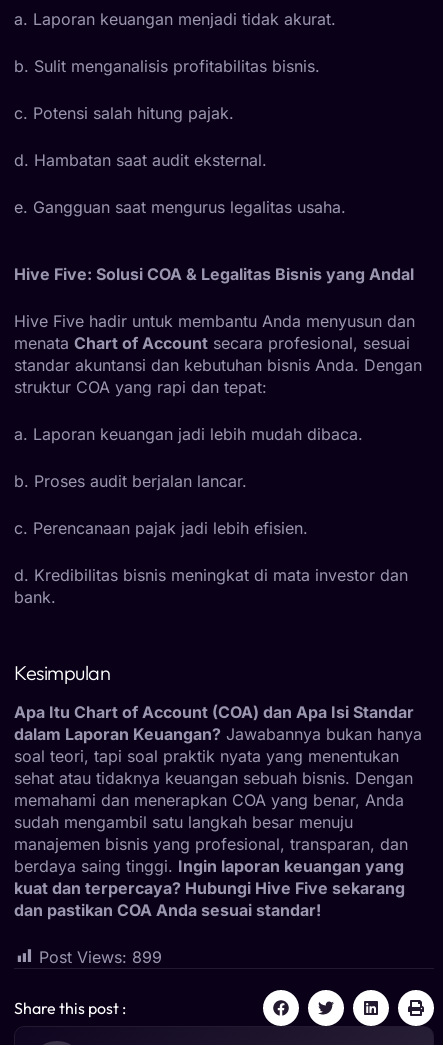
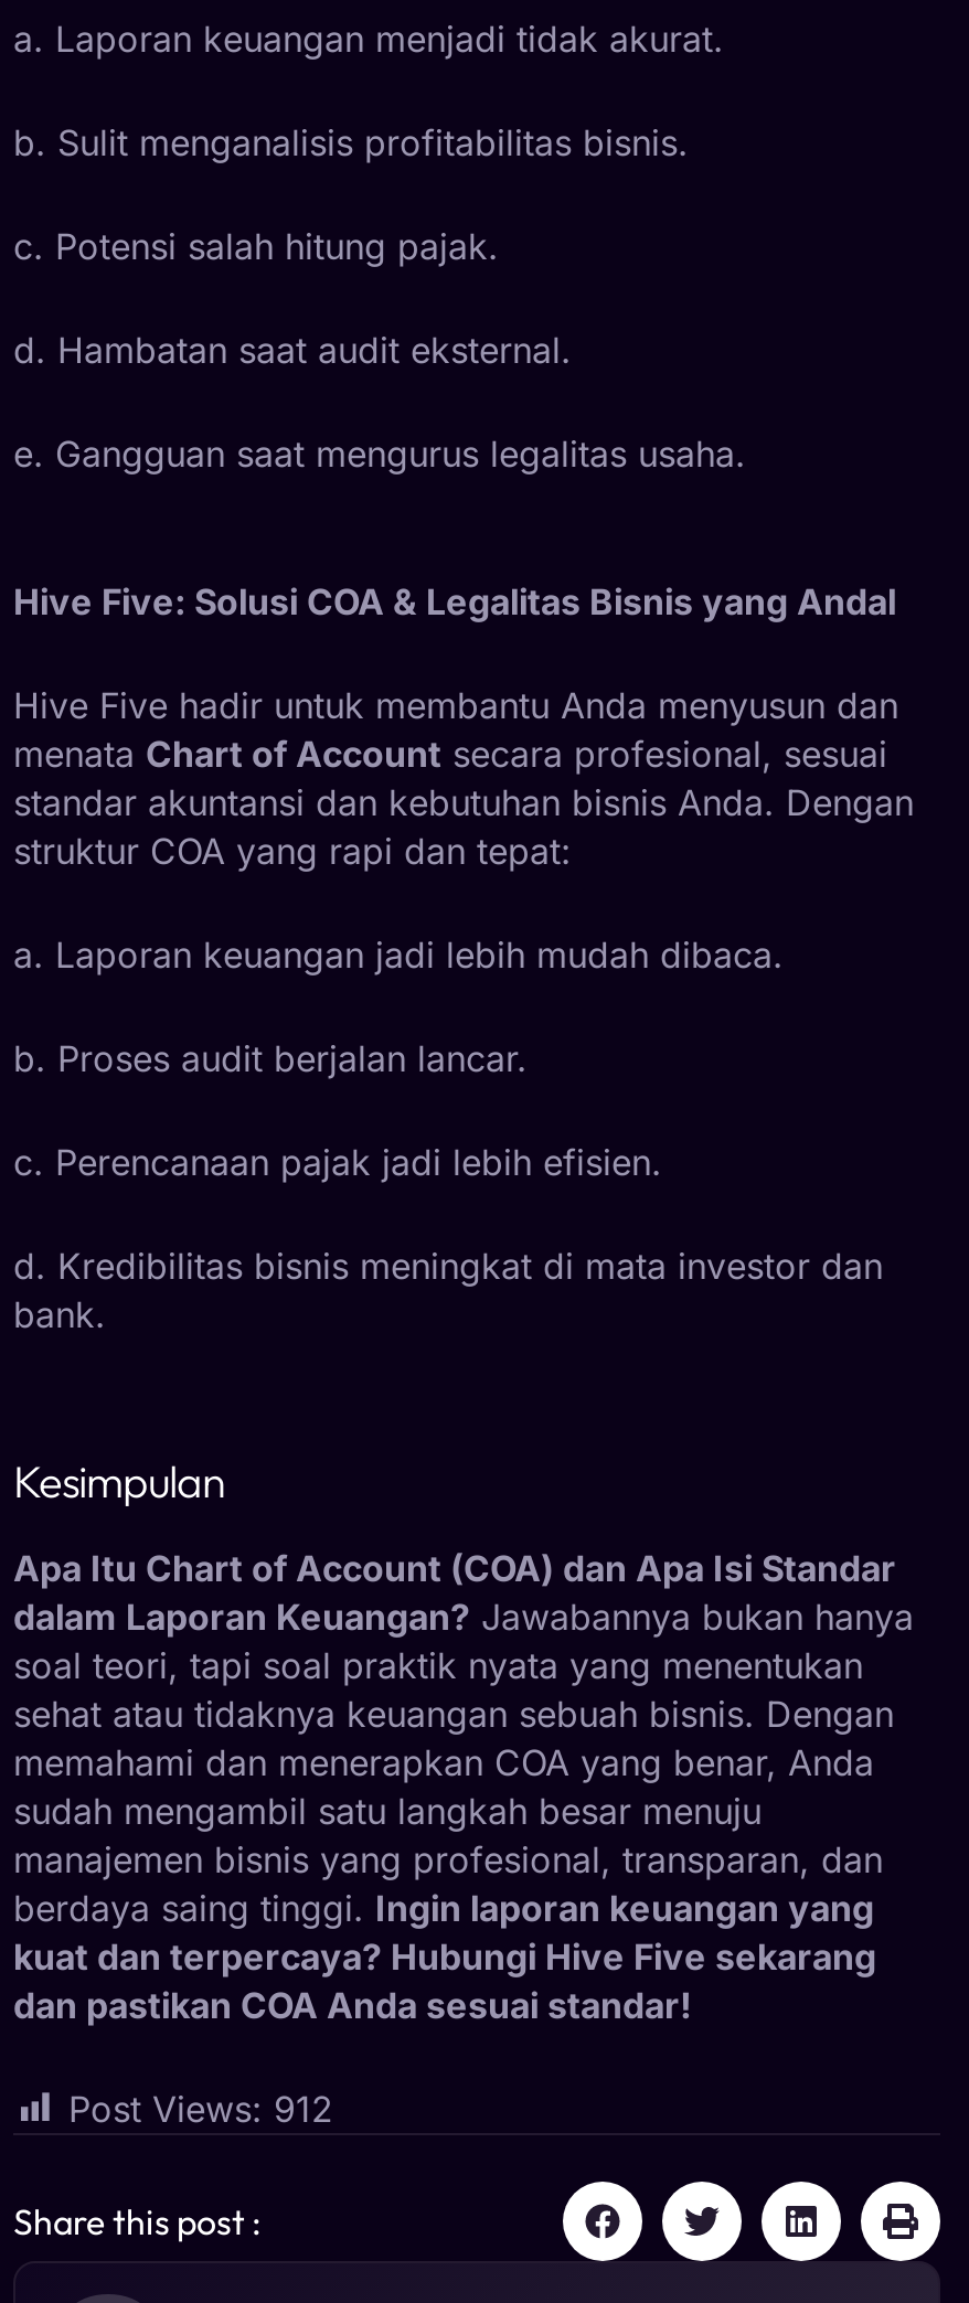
- Post Views: 899
+ Post Views: 912
